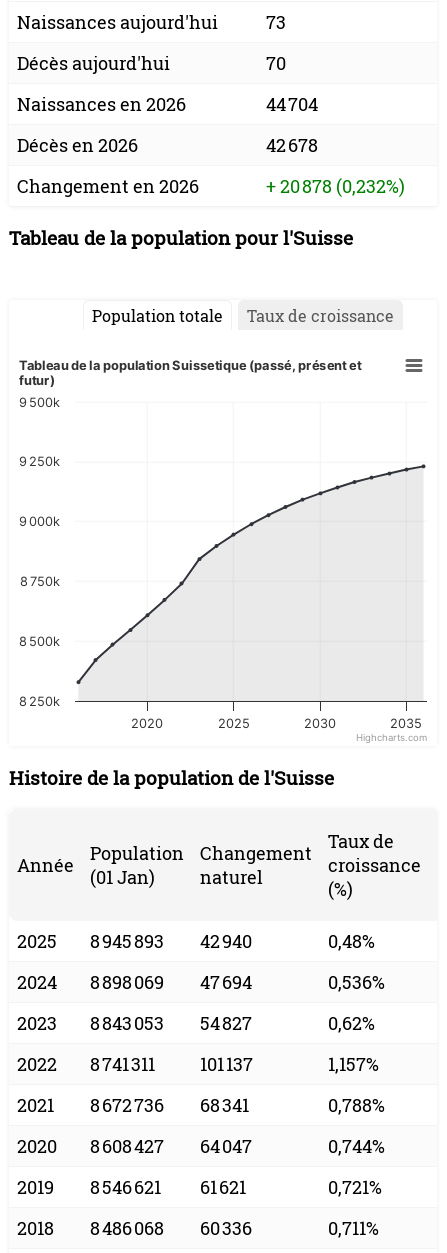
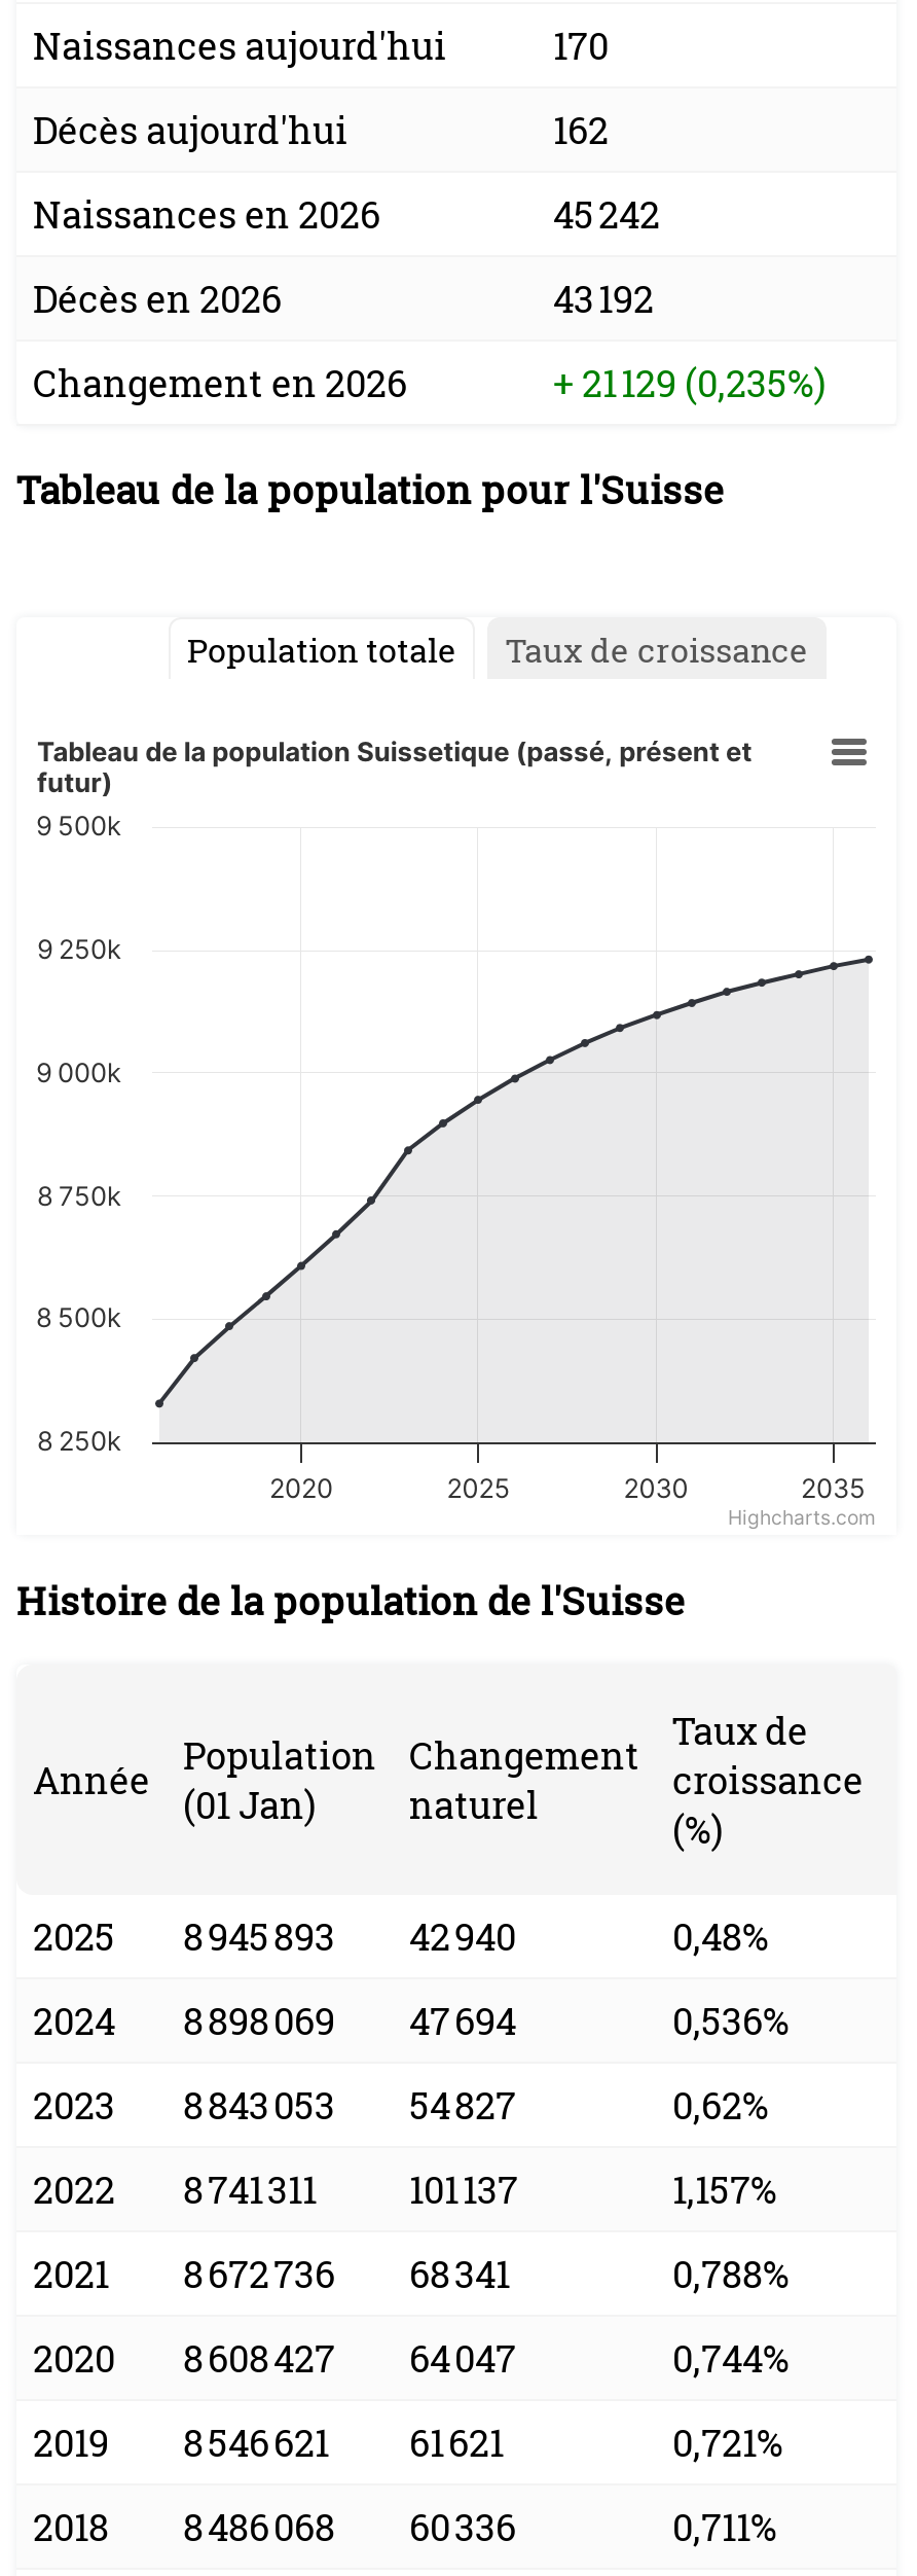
- 73
+ 170

- 70
+ 162

- 44 704
+ 45 242

- 42 678
+ 43 192

- + 20 878 (0,232%)
+ + 21 129 (0,235%)
